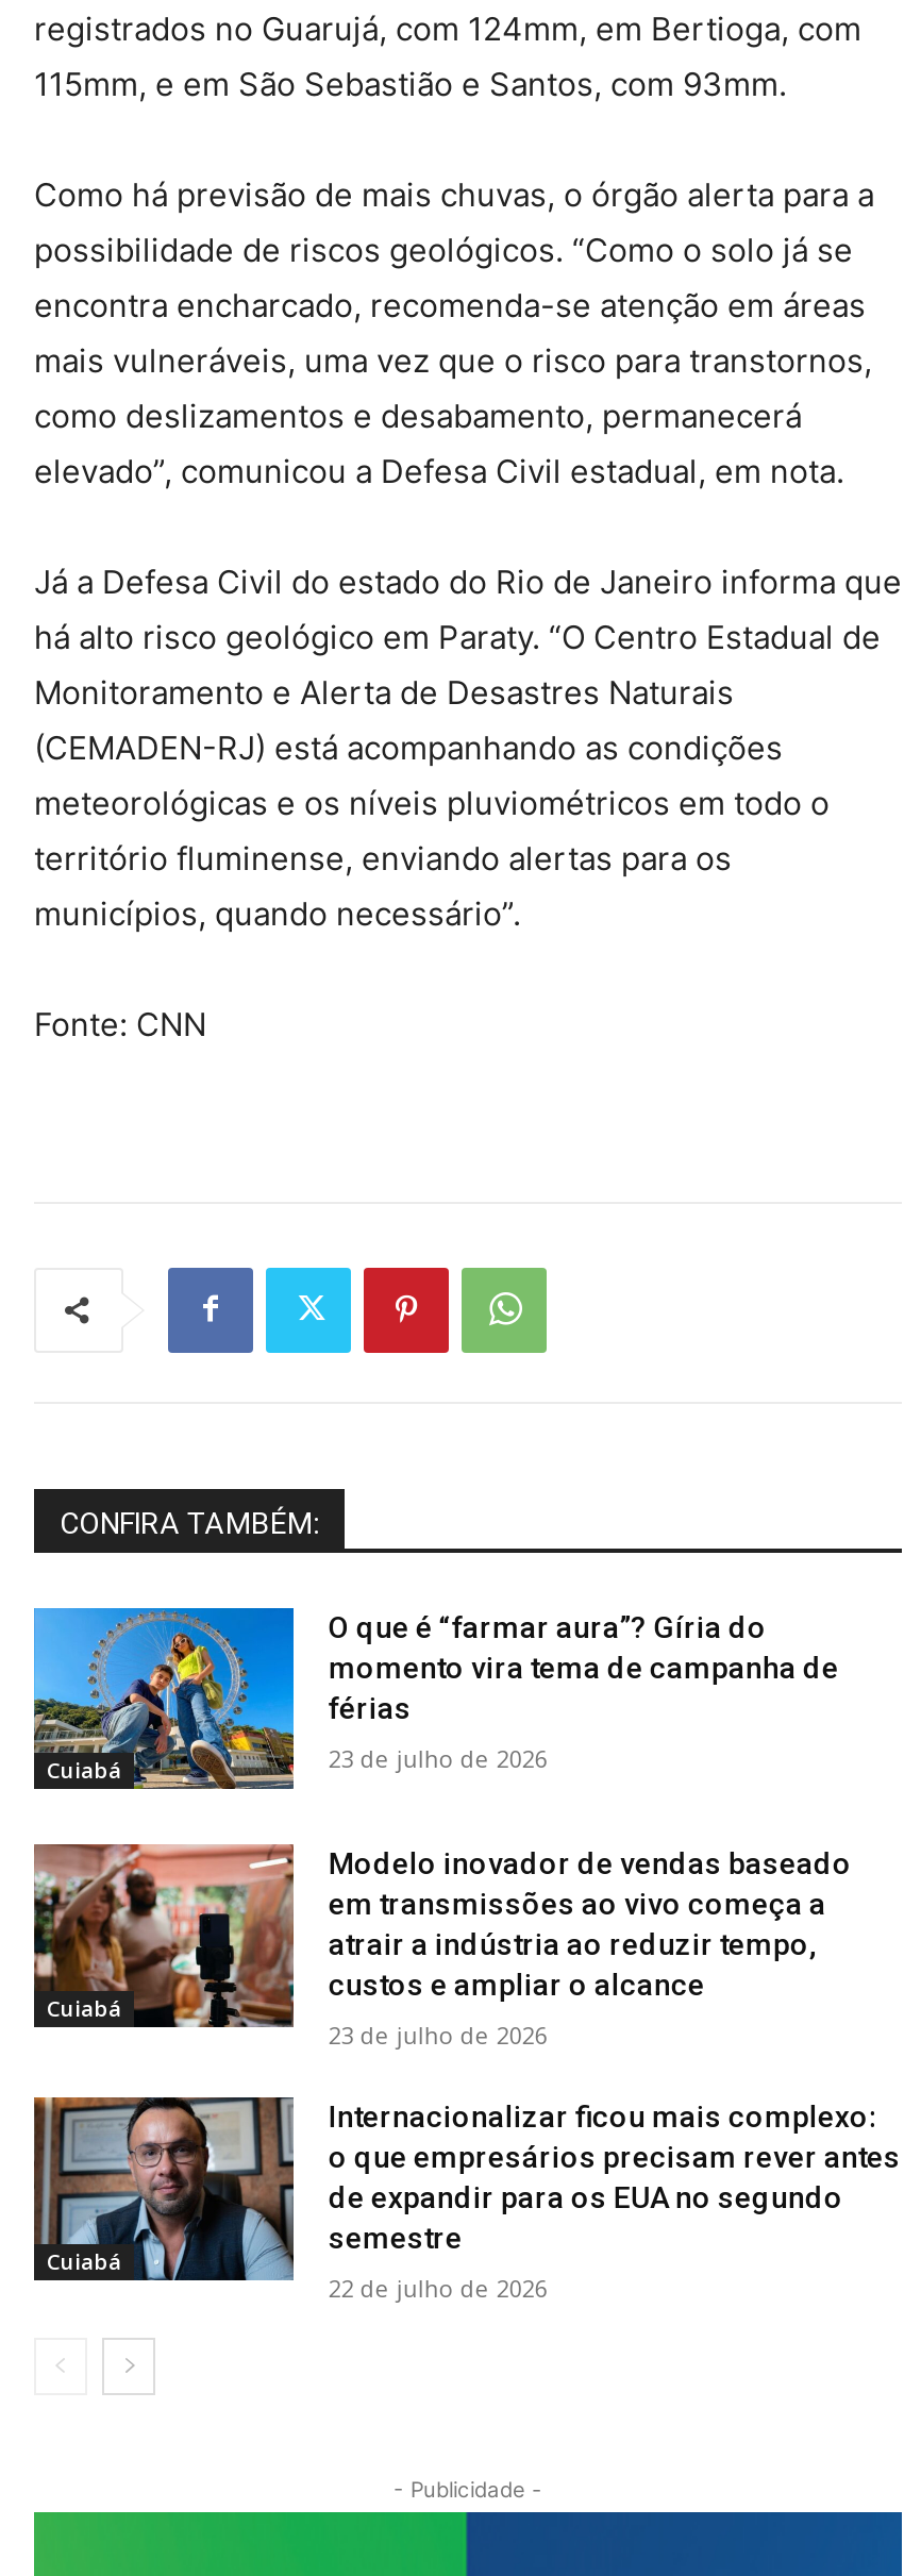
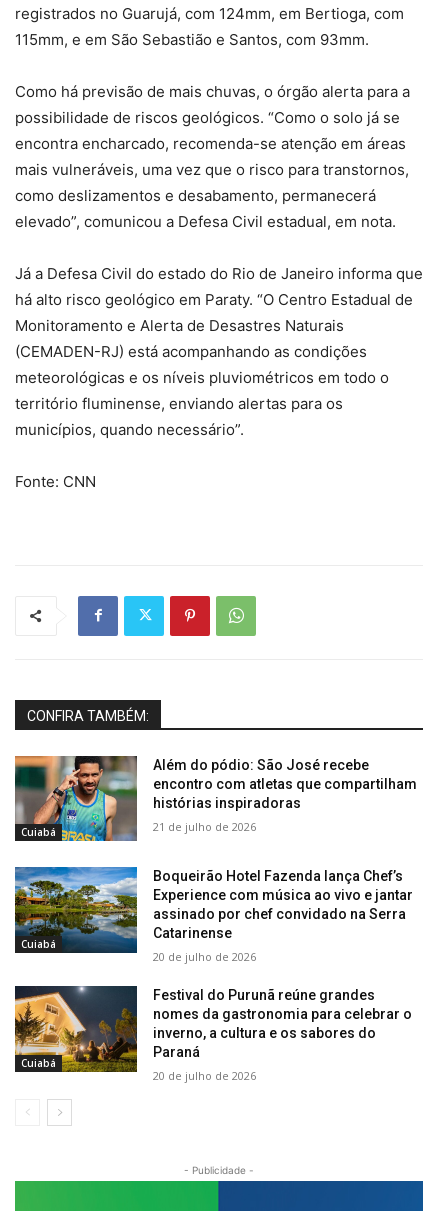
- [image]
- O que é “farmar aura”? Gíria do
- momento vira tema de campanha de
- férias
+ [image]
+ Além do pódio: São José recebe
+ encontro com atletas que compartilham
+ histórias inspiradoras

- 23 de julho de 2026
+ 21 de julho de 2026

- [image]
- Modelo inovador de vendas baseado
- em transmissões ao vivo começa a
- atrair a indústria ao reduzir tempo,
- custos e ampliar o alcance
+ [image]
+ Boqueirão Hotel Fazenda lança Chef’s
+ Experience com música ao vivo e jantar
+ assinado por chef convidado na Serra
+ Catarinense

- 23 de julho de 2026
+ 20 de julho de 2026

- [image]
- Internacionalizar ficou mais complexo:
- o que empresários precisam rever antes
- de expandir para os EUA no segundo
- semestre
+ [image]
+ Festival do Purunã reúne grandes
+ nomes da gastronomia para celebrar o
+ inverno, a cultura e os sabores do
+ Paraná

- 22 de julho de 2026
+ 20 de julho de 2026
